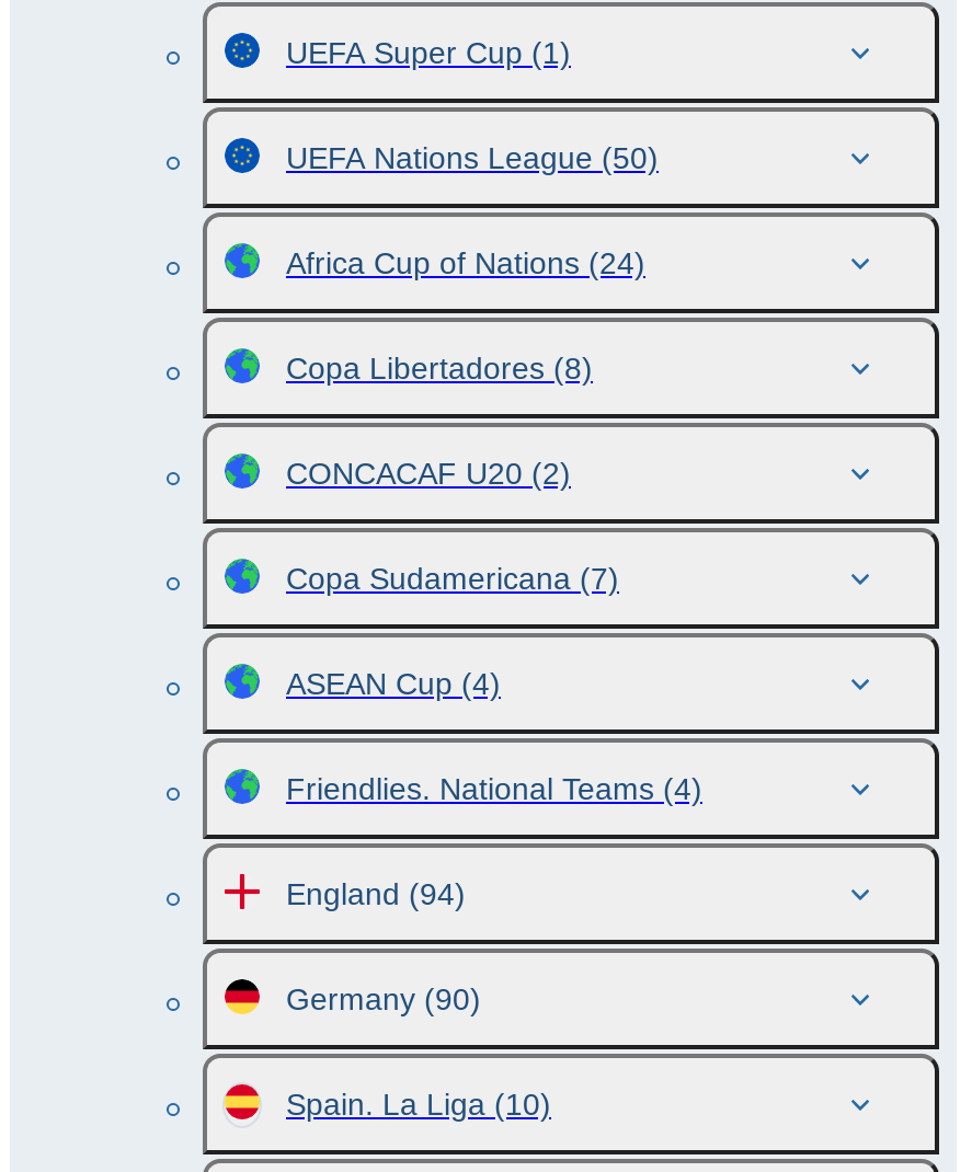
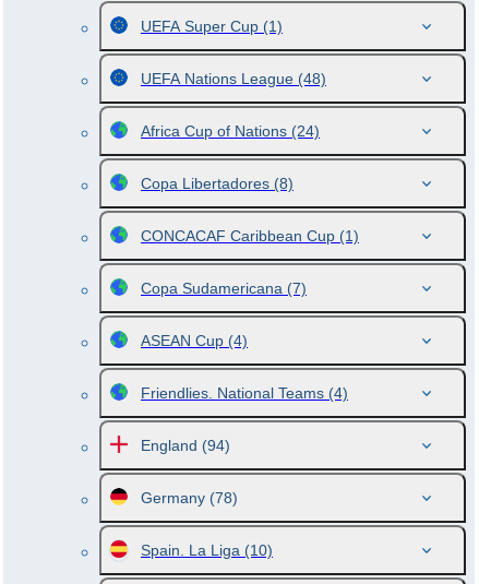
- UEFA Nations League (50)
+ UEFA Nations League (48)

- CONCACAF U20 (2)
+ CONCACAF Caribbean Cup (1)

- Germany (90)
+ Germany (78)
